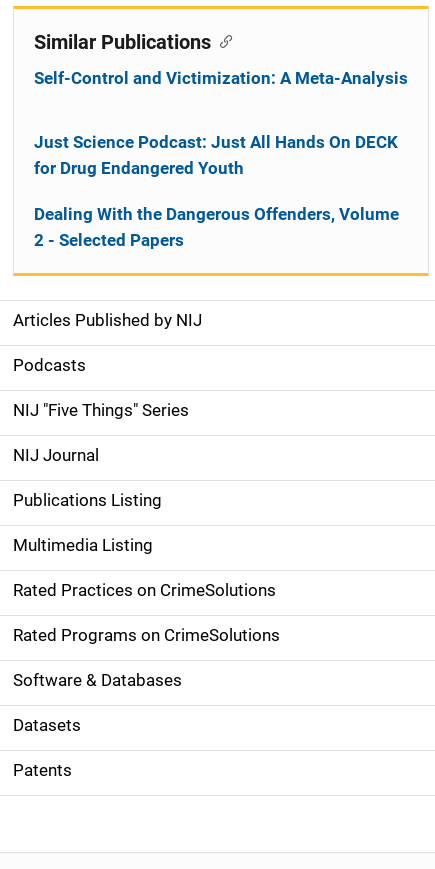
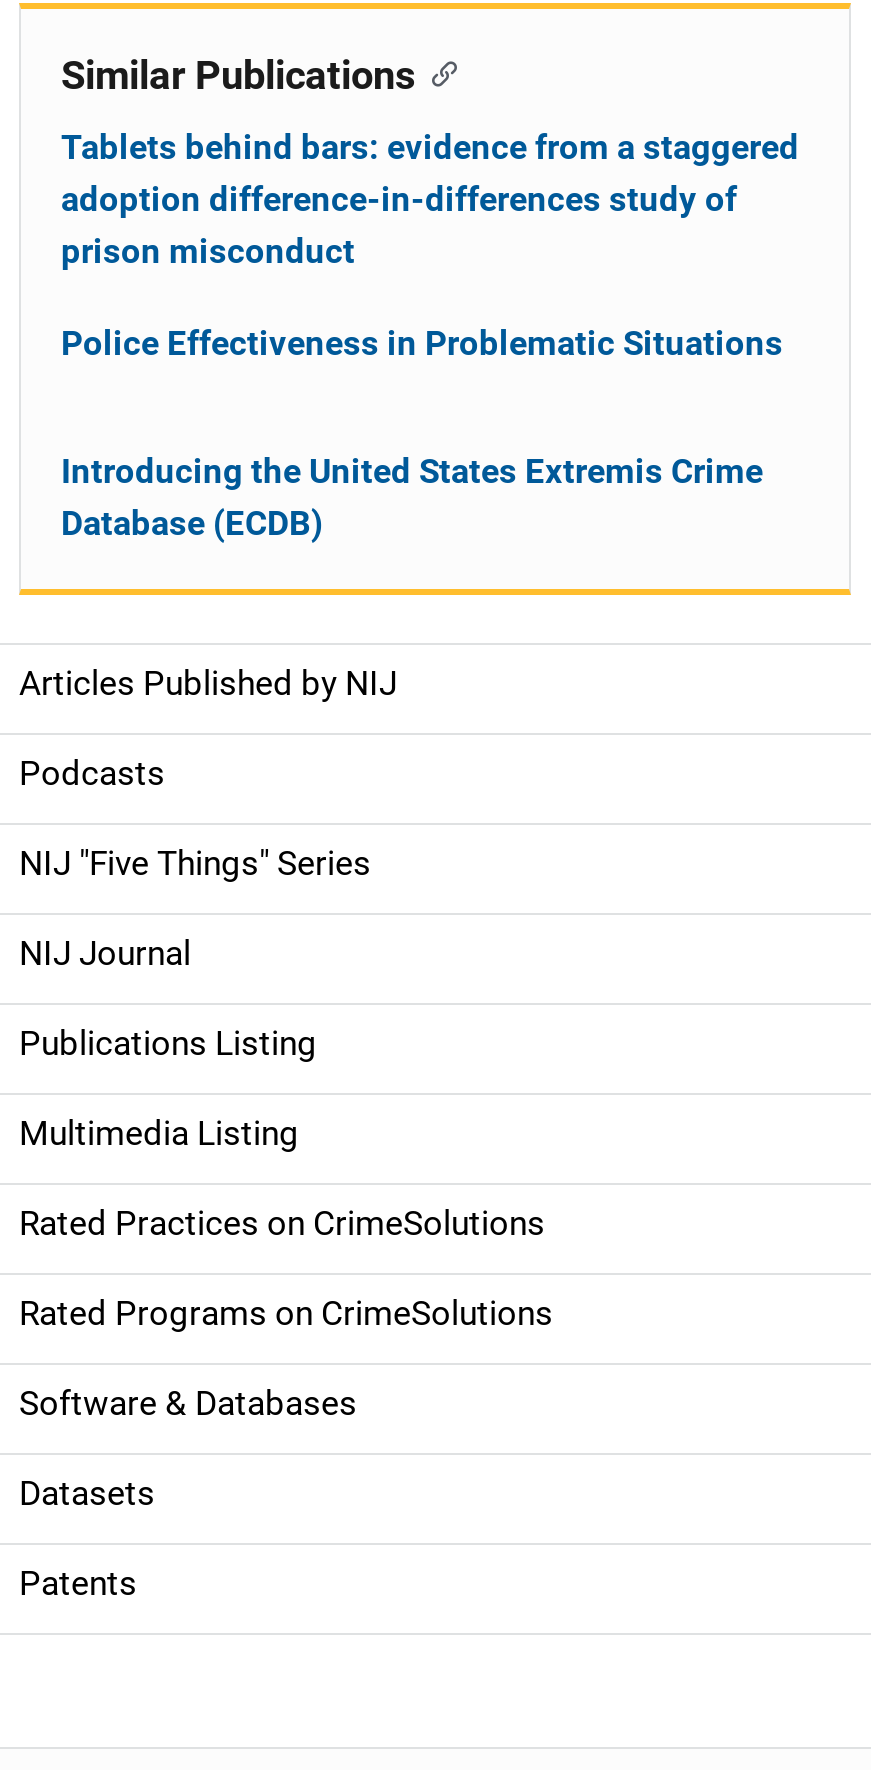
- Self-Control and Victimization: A Meta-Analysis
+ Tablets behind bars: evidence from a staggered
+ adoption difference-in-differences study of
+ prison misconduct

- Just Science Podcast: Just All Hands On DECK
- for Drug Endangered Youth
+ Police Effectiveness in Problematic Situations

- Dealing With the Dangerous Offenders, Volume
- 2 - Selected Papers
+ Introducing the United States Extremis Crime
+ Database (ECDB)
